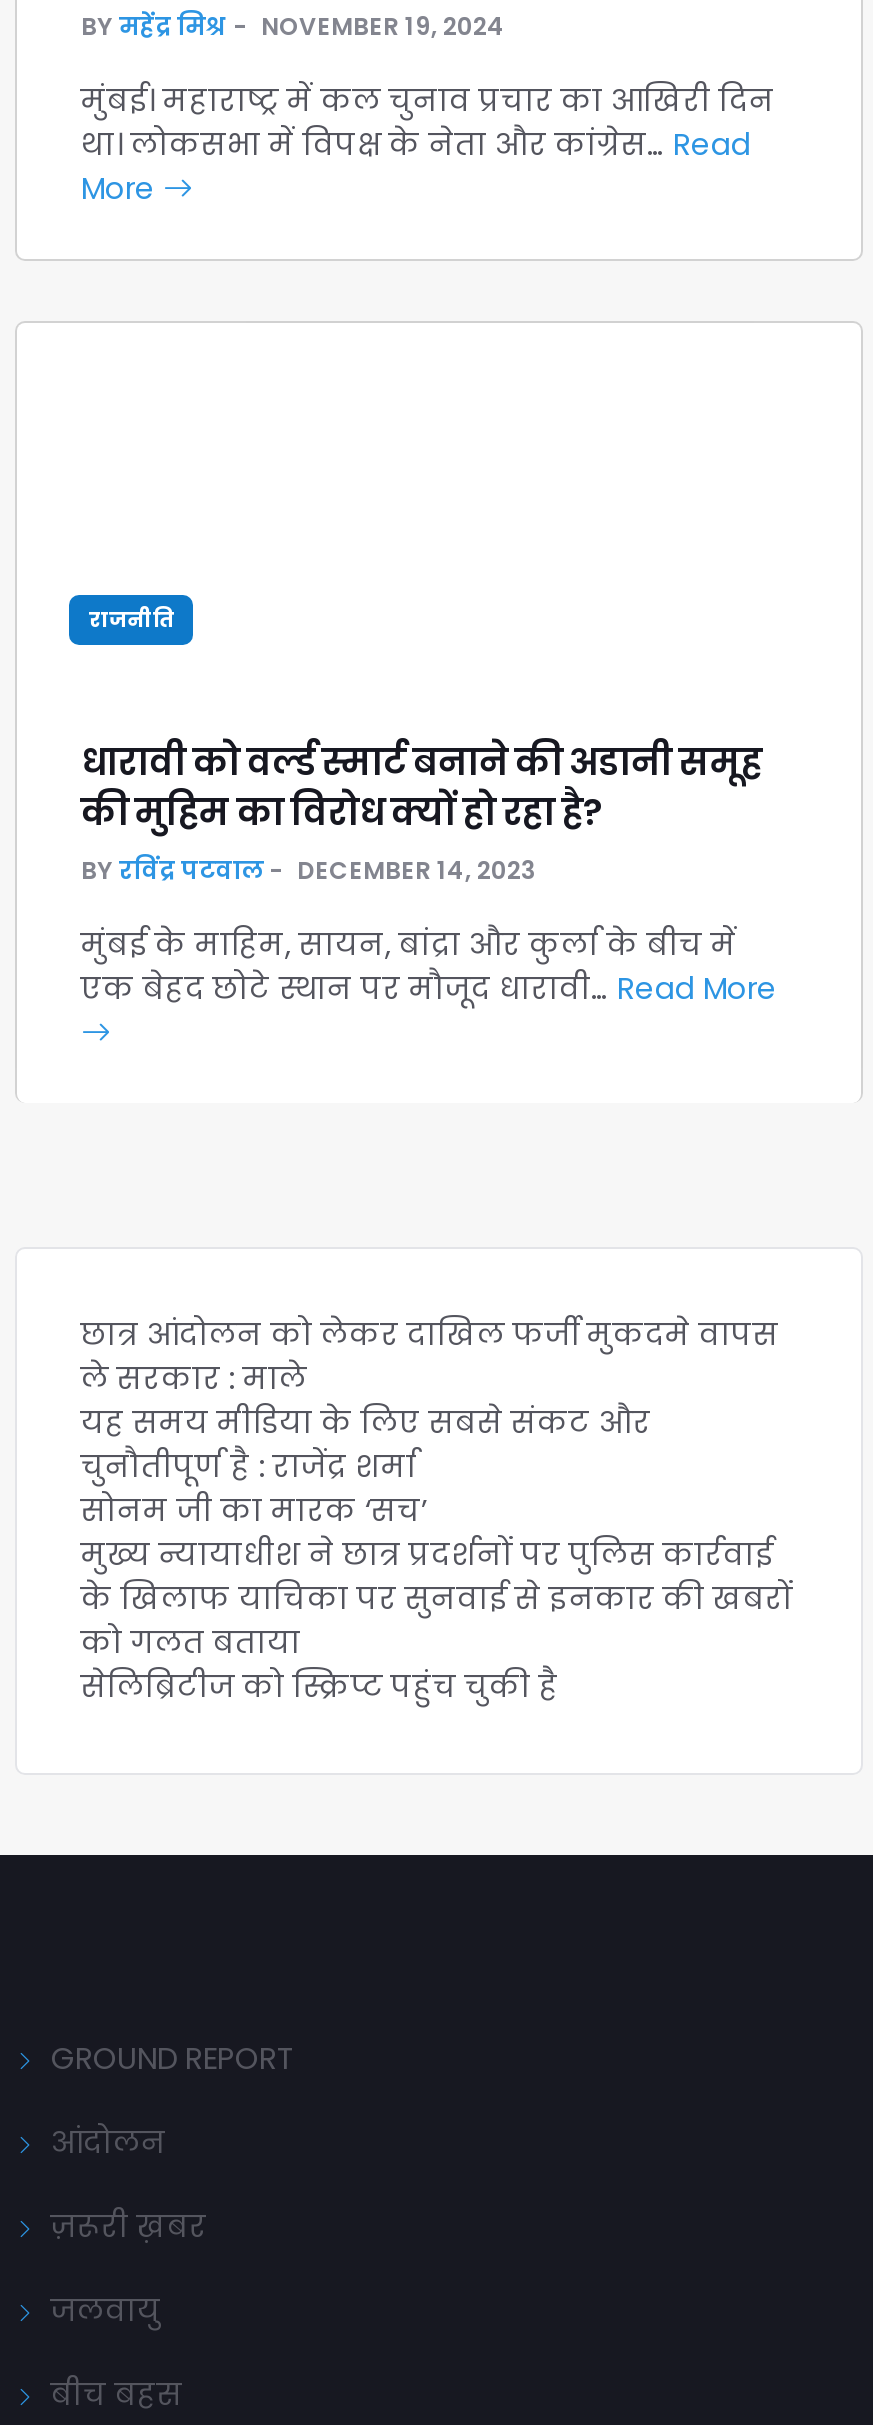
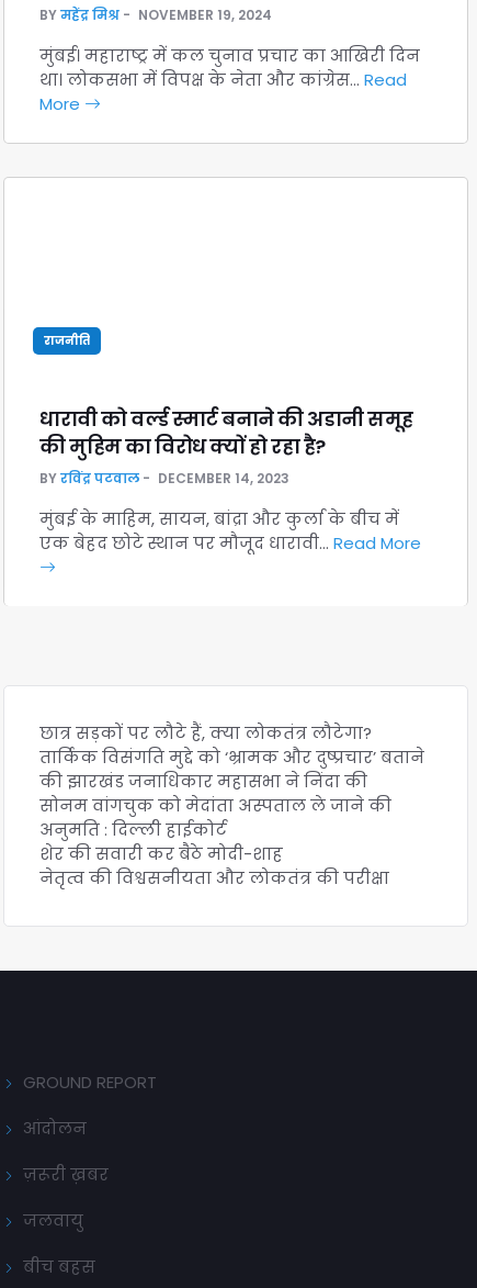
- छात्र आंदोलन को लेकर दाखिल फर्जी मुकदमे वापस
- ले सरकार : माले
- यह समय मीडिया के लिए सबसे संकट और
- चुनौतीपूर्ण है : राजेंद्र शर्मा
- सोनम जी का मारक ‘सच’
- मुख्य न्यायाधीश ने छात्र प्रदर्शनों पर पुलिस कार्रवाई
- के खिलाफ याचिका पर सुनवाई से इनकार की खबरों
- को गलत बताया
- सेलिब्रिटीज को स्क्रिप्ट पहुंच चुकी है
+ छात्र सड़कों पर लौटे हैं, क्या लोकतंत्र लौटेगा?
+ तार्किक विसंगति मुद्दे को ‘भ्रामक और दुष्प्रचार’ बताने
+ की झारखंड जनाधिकार महासभा ने निंदा की
+ सोनम वांगचुक को मेदांता अस्पताल ले जाने की
+ अनुमति : दिल्ली हाईकोर्ट
+ शेर की सवारी कर बैठे मोदी-शाह
+ नेतृत्व की विश्वसनीयता और लोकतंत्र की परीक्षा
